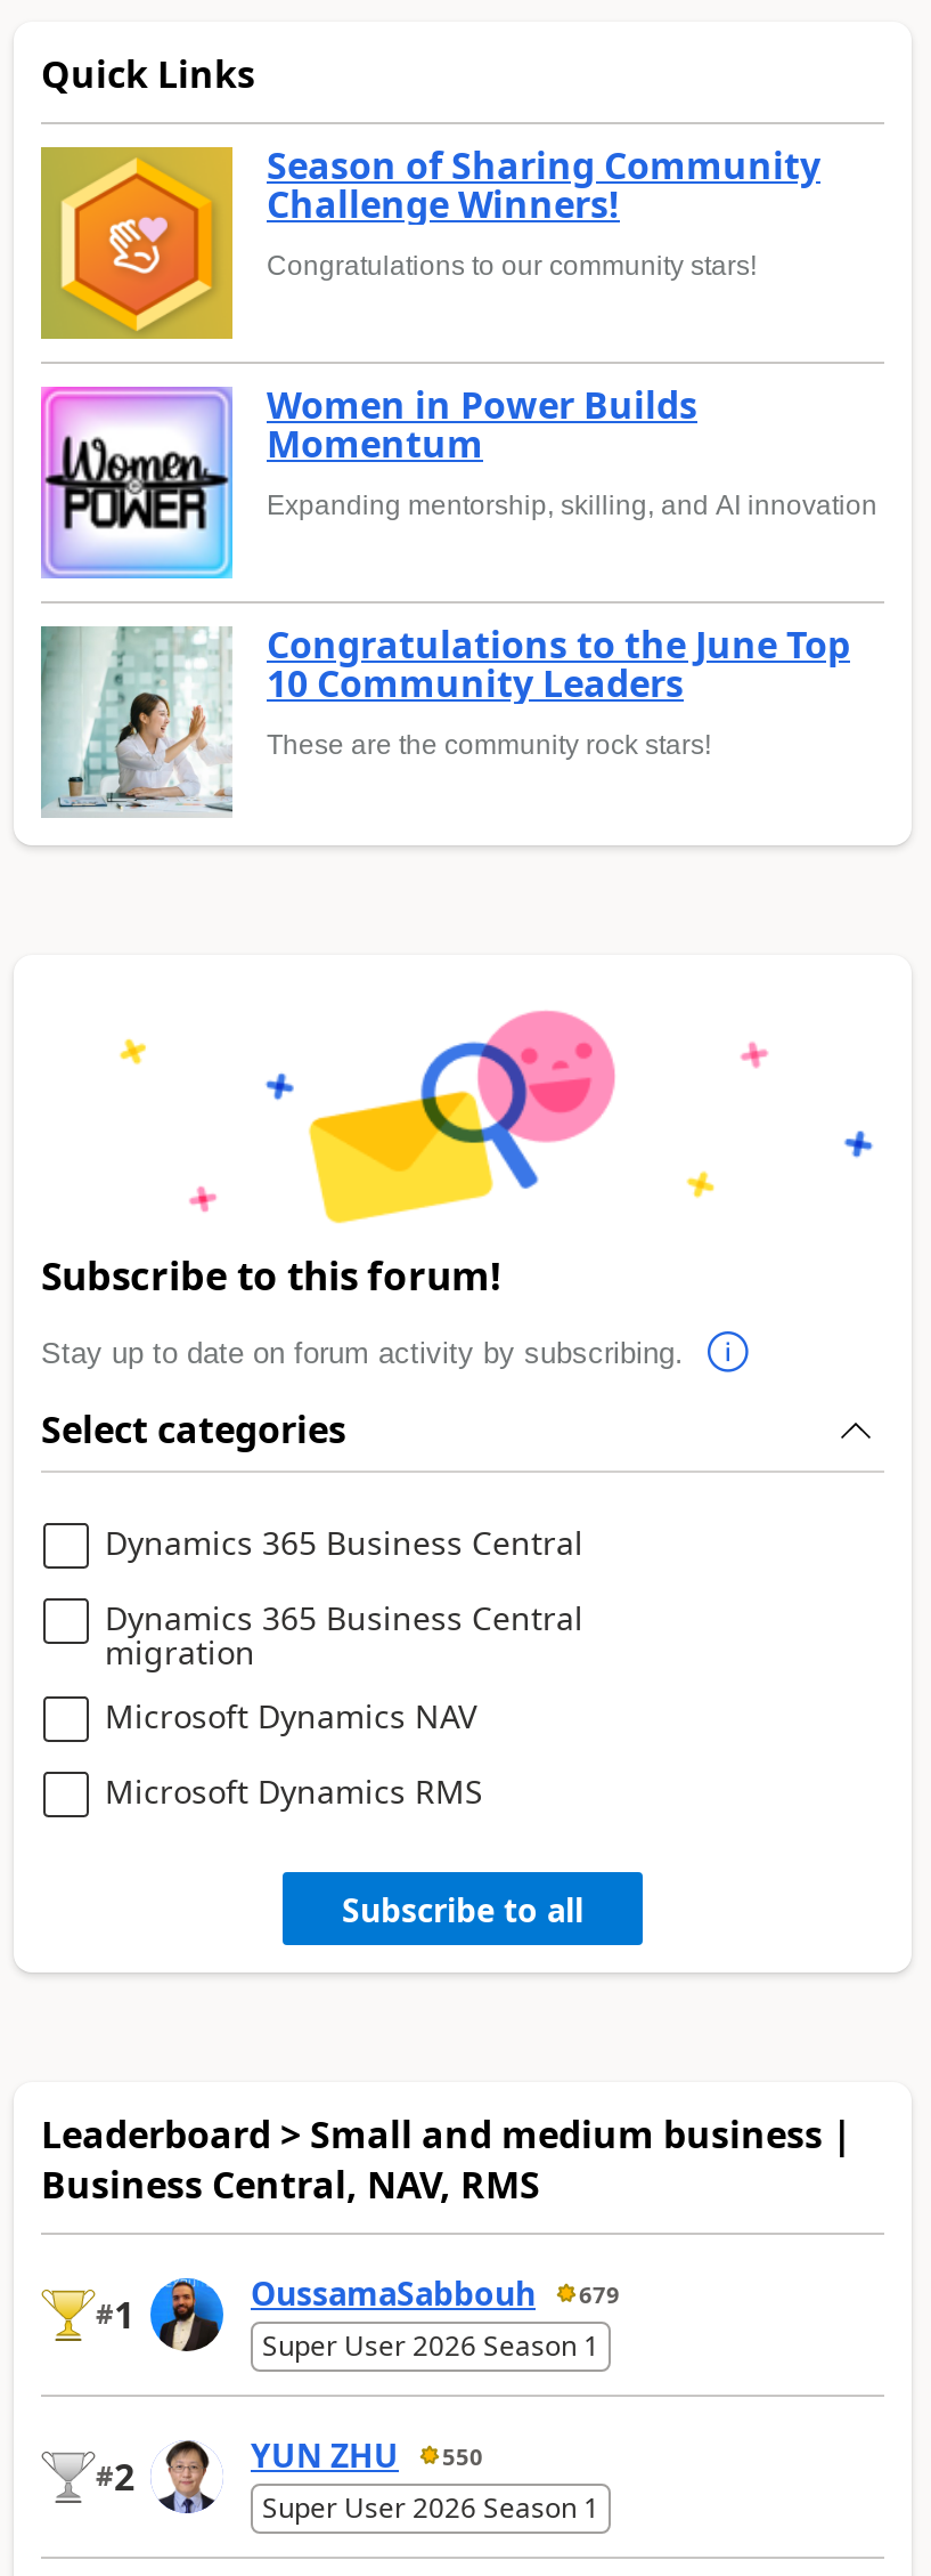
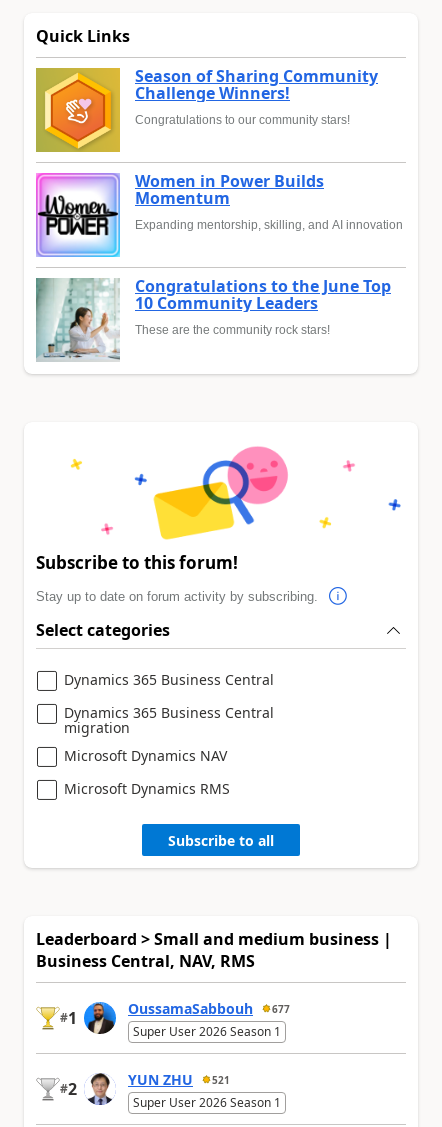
- OussamaSabbouh 679
+ OussamaSabbouh 677

- YUN ZHU 550
+ YUN ZHU 521
